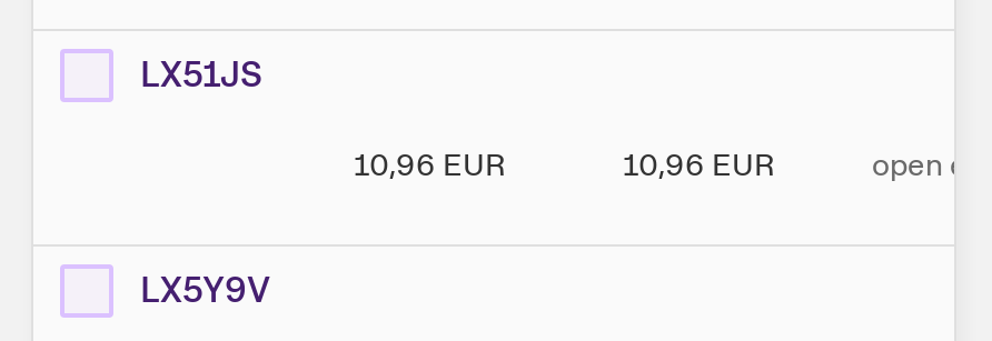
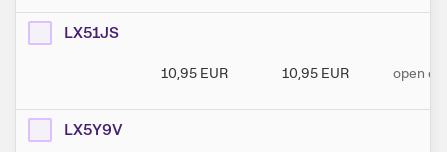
- 10,96 EUR
+ 10,95 EUR

- 10,96 EUR
+ 10,95 EUR
